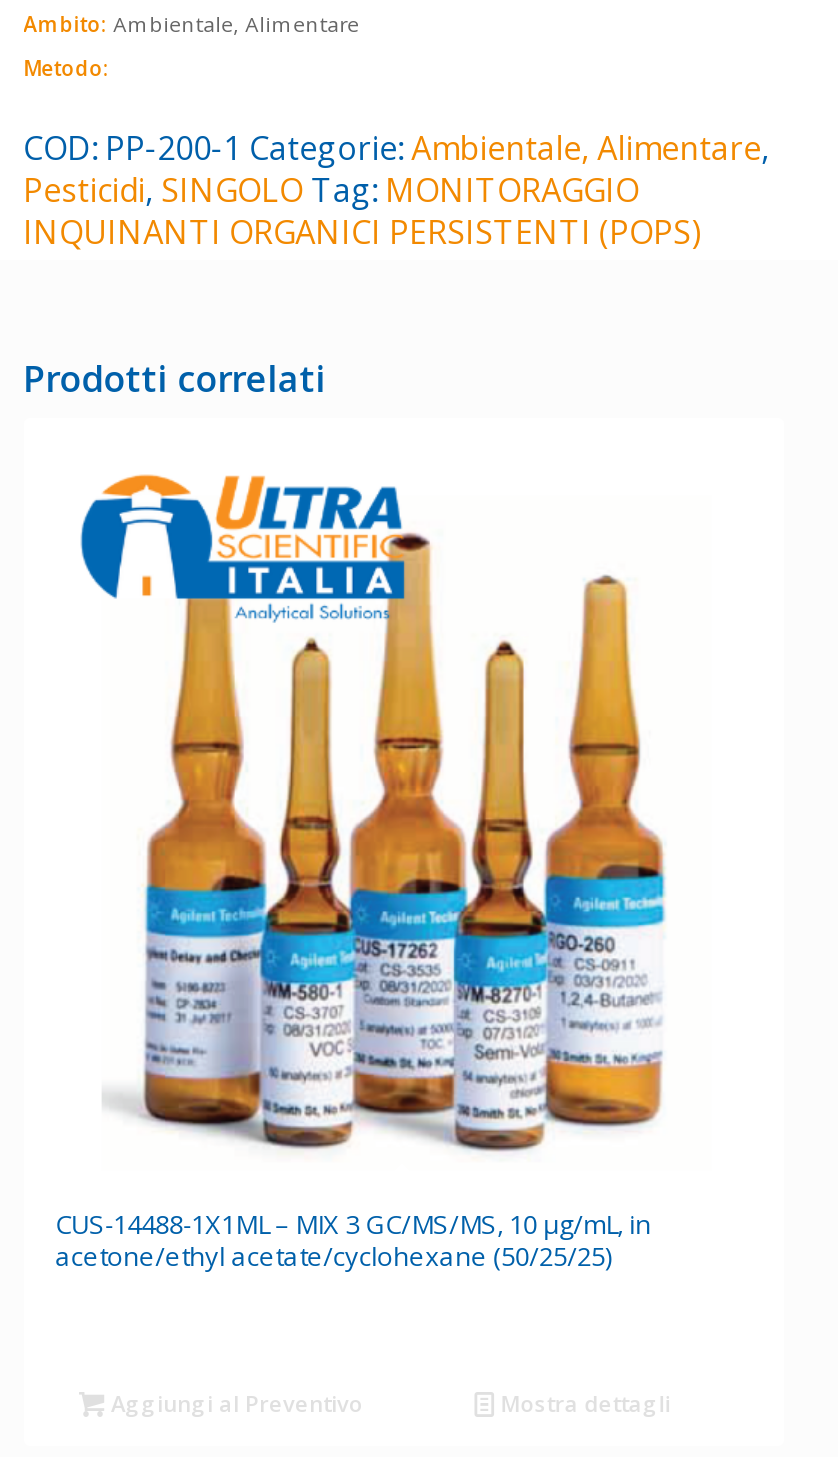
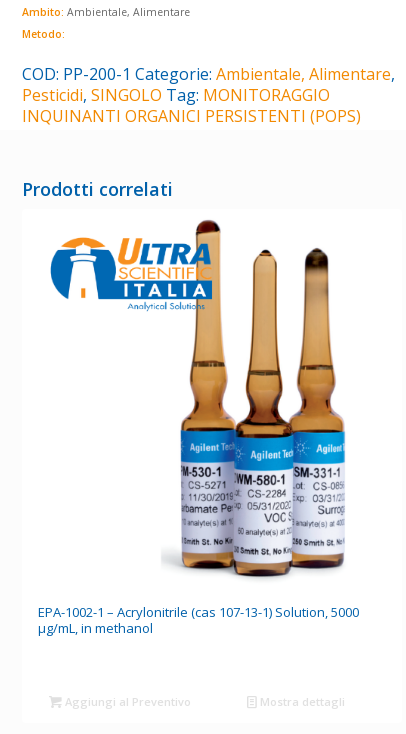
- [image]
- CUS-14488-1X1ML – MIX 3 GC/MS/MS, 10 μg/mL, in
- acetone/ethyl acetate/cyclohexane (50/25/25)
+ [image]
+ EPA-1002-1 – Acrylonitrile (cas 107-13-1) Solution, 5000
+ µg/mL, in methanol
